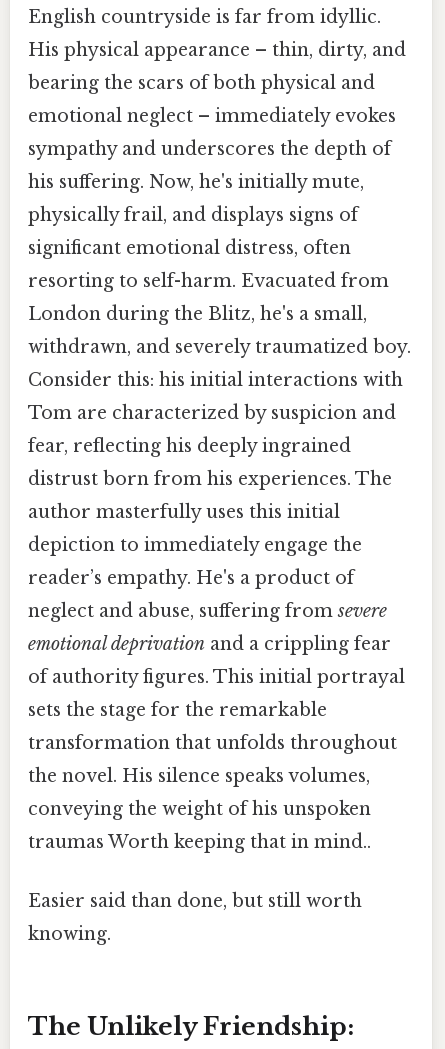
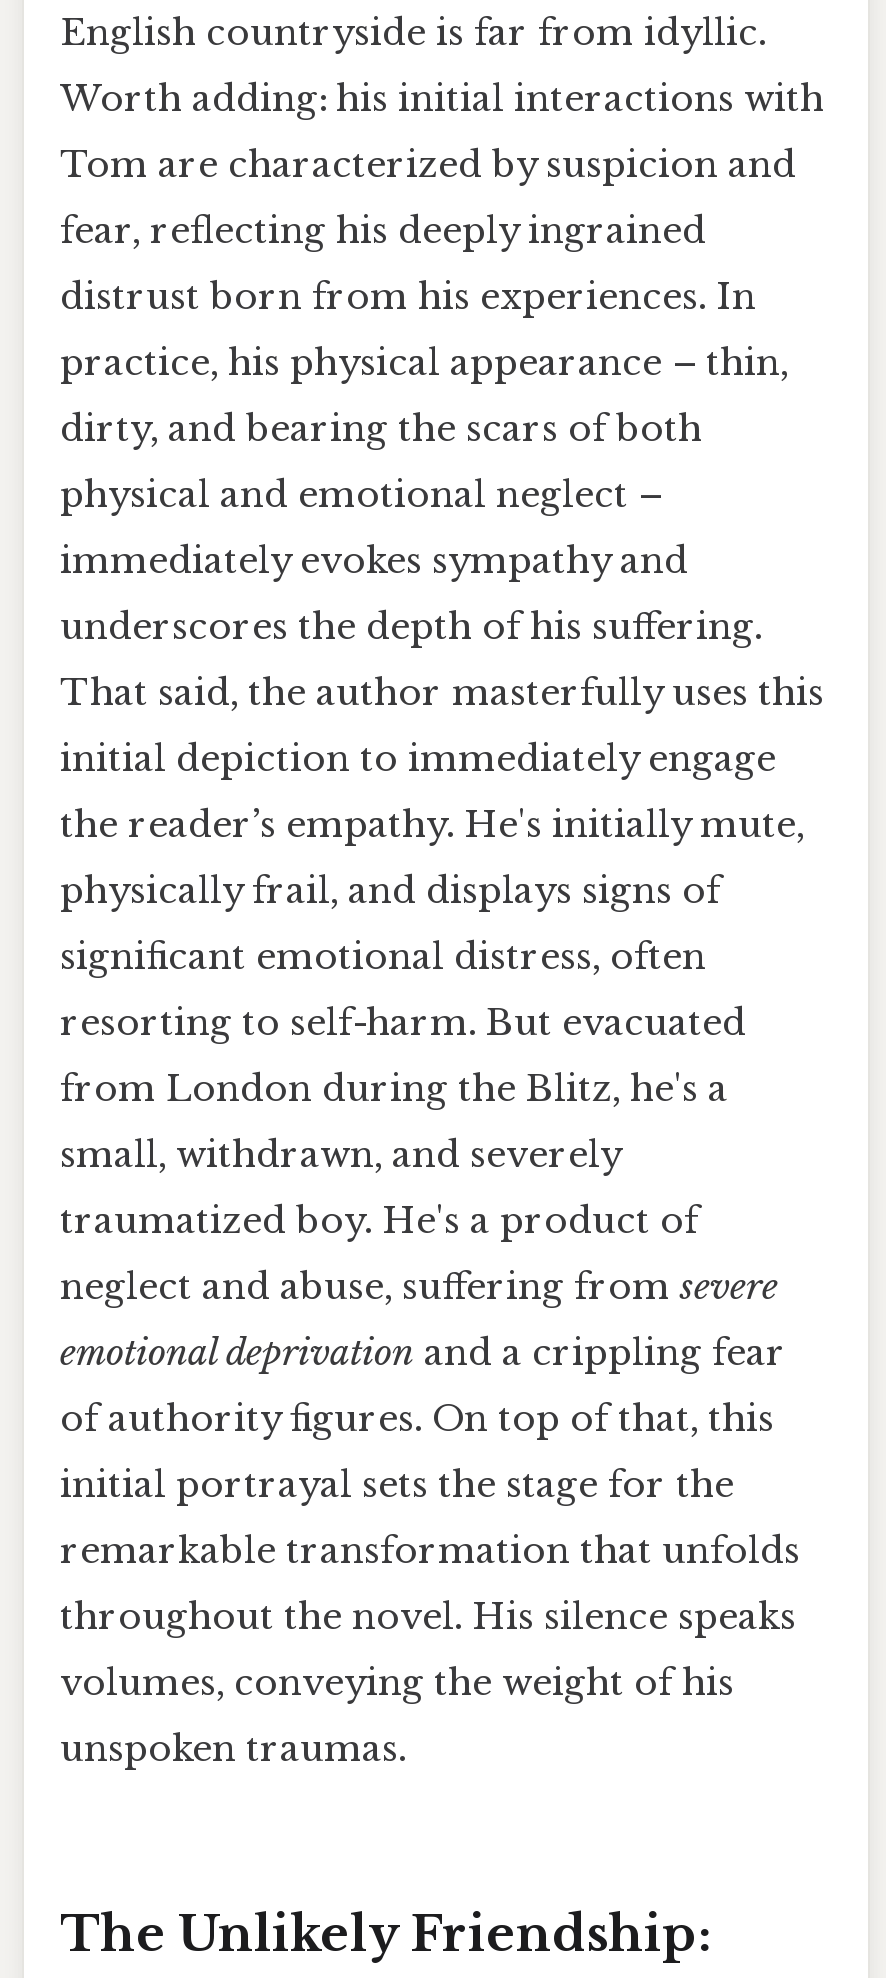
- His physical appearance – thin, dirty, and
- bearing the scars of both physical and
- emotional neglect – immediately evokes
- sympathy and underscores the depth of
- his suffering. Now, he's initially mute,
+ Worth adding: his initial interactions with
+ distrust born from his experiences. In
+ practice, his physical appearance – thin,
+ dirty, and bearing the scars of both
+ physical and emotional neglect –
+ immediately evokes sympathy and
+ underscores the depth of his suffering.
+ That said, the author masterfully uses this
+ initial depiction to immediately engage
+ the reader’s empathy. He's initially mute,

moved down: physically frail, and displays signs of | significant emotional distress, often

- resorting to self-harm. Evacuated from
- London during the Blitz, he's a small,
- withdrawn, and severely traumatized boy.
- Consider this: his initial interactions with
- distrust born from his experiences. The
- author masterfully uses this initial
- depiction to immediately engage the
- reader’s empathy. He's a product of
+ resorting to self-harm. But evacuated
+ from London during the Blitz, he's a
+ small, withdrawn, and severely
+ traumatized boy. He's a product of

moved up: Tom are characterized by suspicion and | fear, reflecting his deeply ingrained

moved down: neglect and abuse, suffering from severe | emotional deprivation and a crippling fear

- of authority figures. This initial portrayal
- sets the stage for the remarkable
- transformation that unfolds throughout
- the novel. His silence speaks volumes,
- conveying the weight of his unspoken
- traumas Worth keeping that in mind..
- Easier said than done, but still worth
- knowing.
+ of authority figures. On top of that, this
+ initial portrayal sets the stage for the
+ remarkable transformation that unfolds
+ throughout the novel. His silence speaks
+ volumes, conveying the weight of his
+ unspoken traumas.
